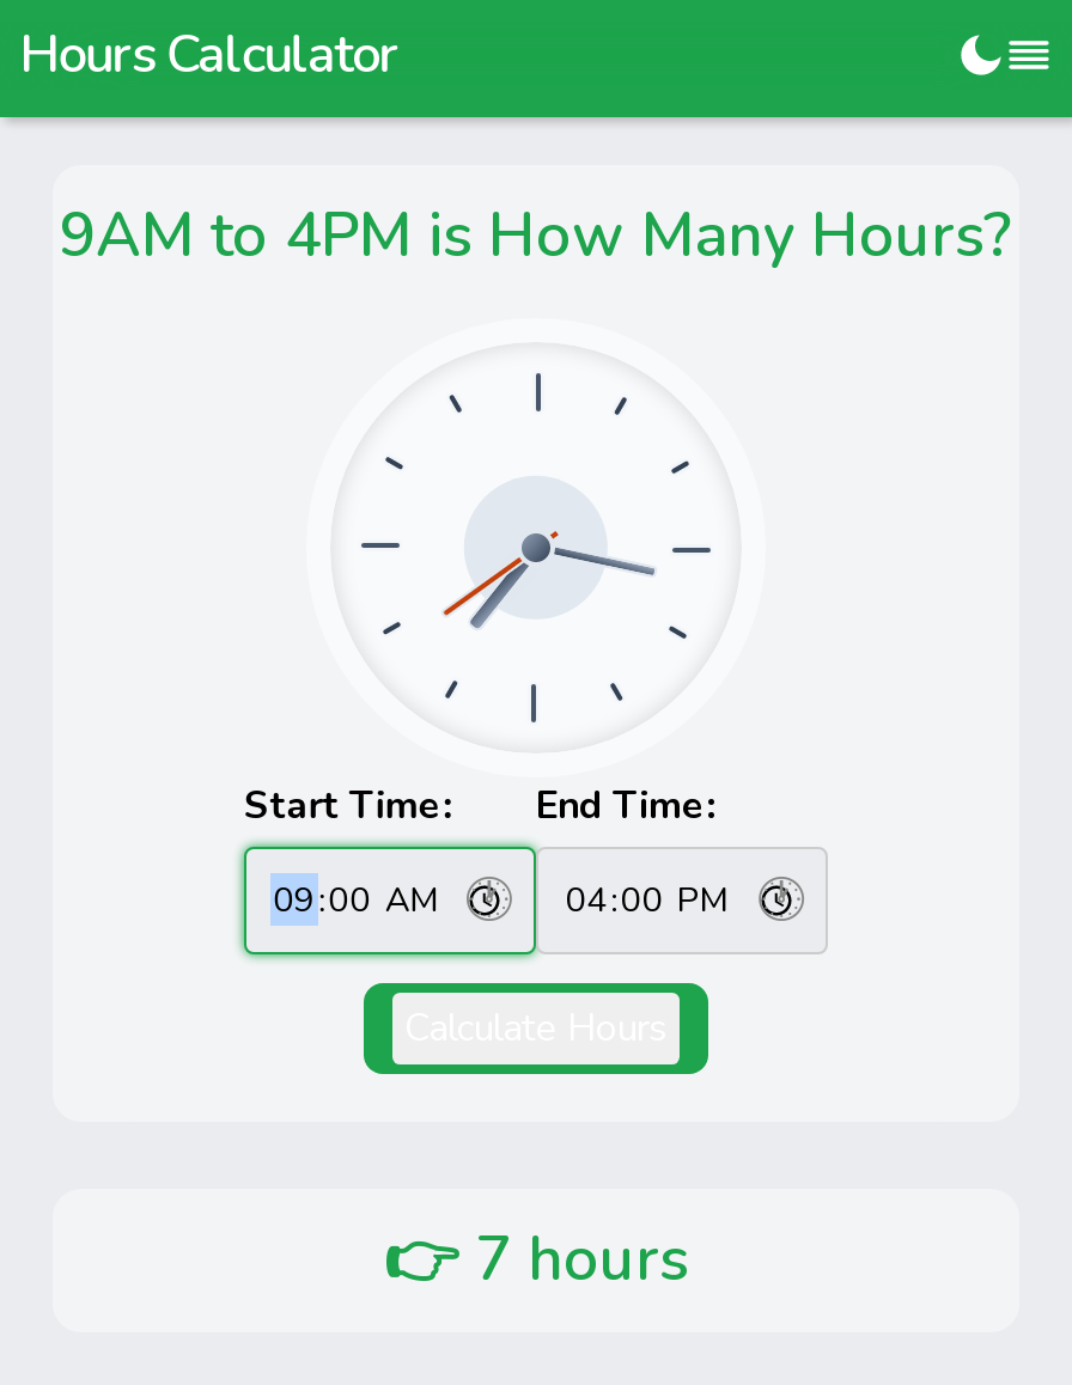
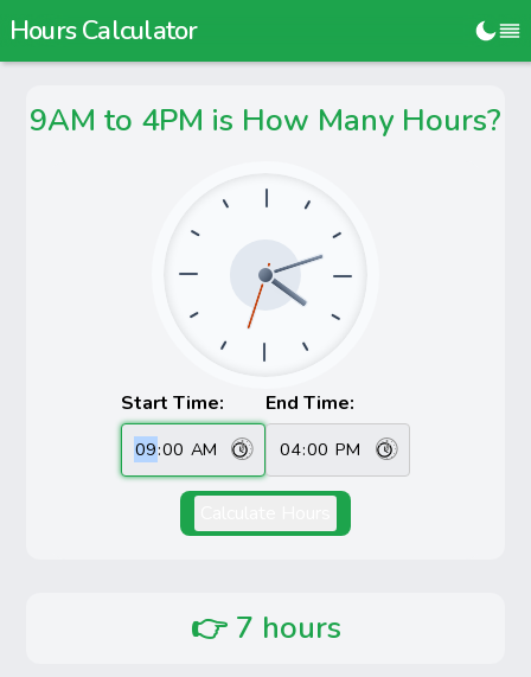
- [image]
+ [image]
